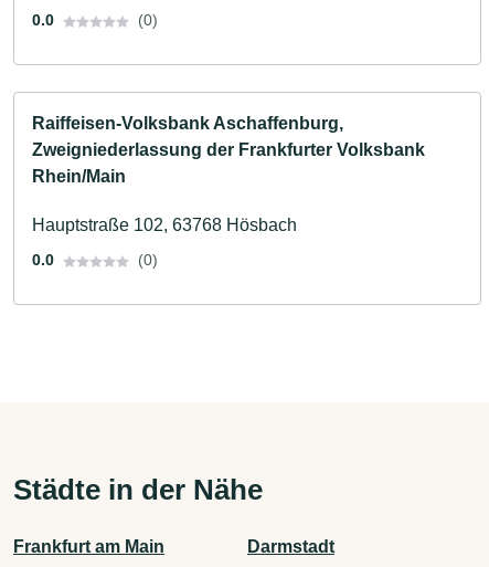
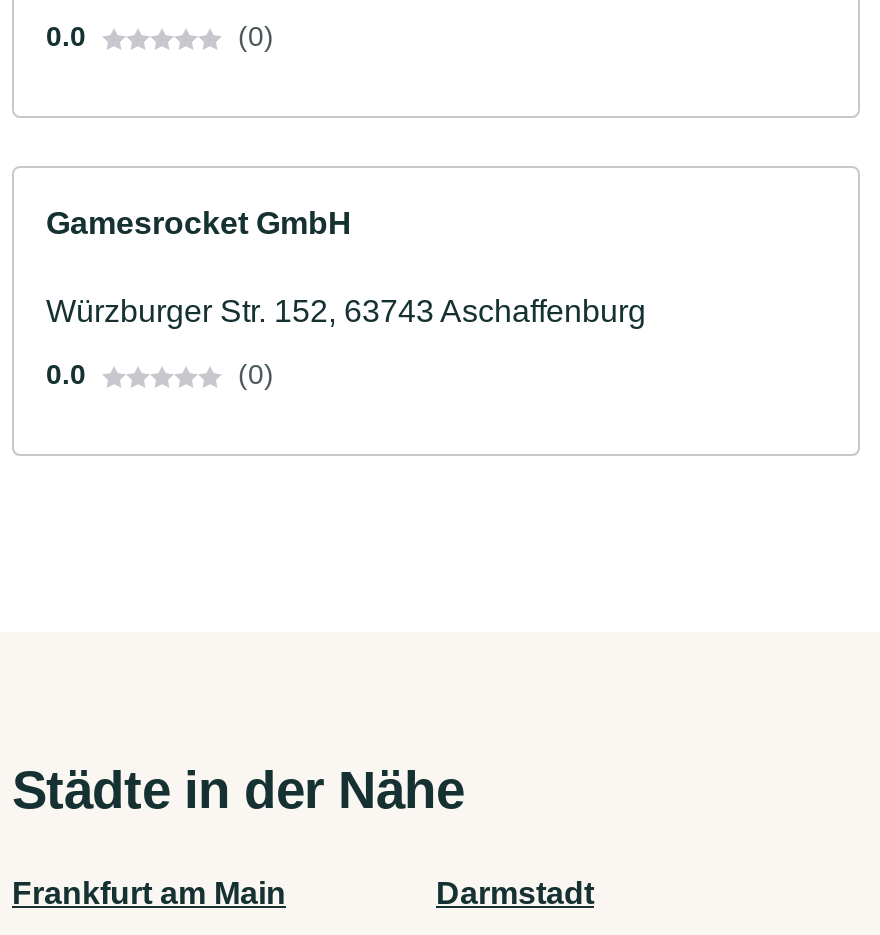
- Raiffeisen-Volksbank Aschaffenburg,
- Zweigniederlassung der Frankfurter Volksbank
- Rhein/Main
+ Gamesrocket GmbH

- Hauptstraße 102, 63768 Hösbach
+ Würzburger Str. 152, 63743 Aschaffenburg
